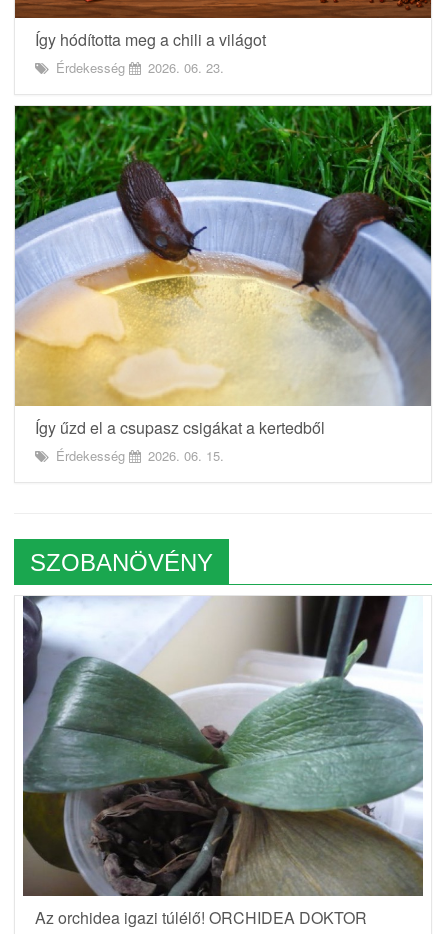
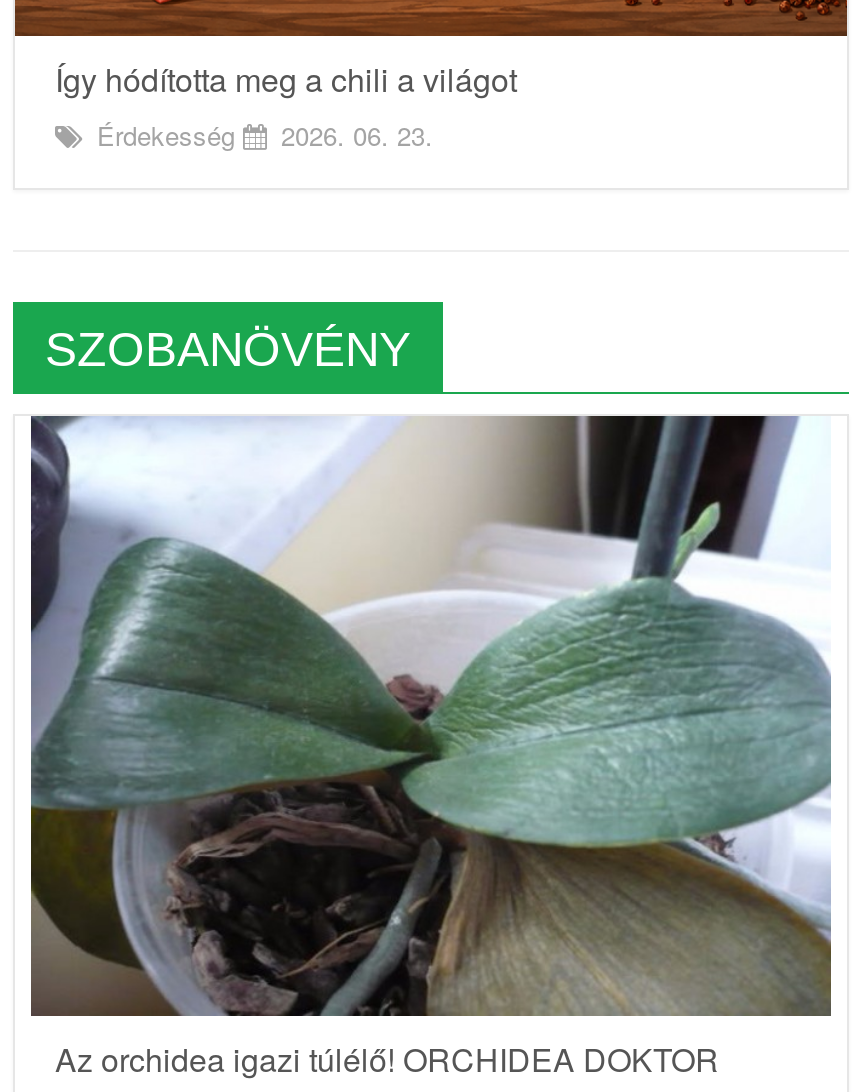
- [image]
- Így űzd el a csupasz csigákat a kertedből
- Érdekesség
- 2026. 06. 15.
